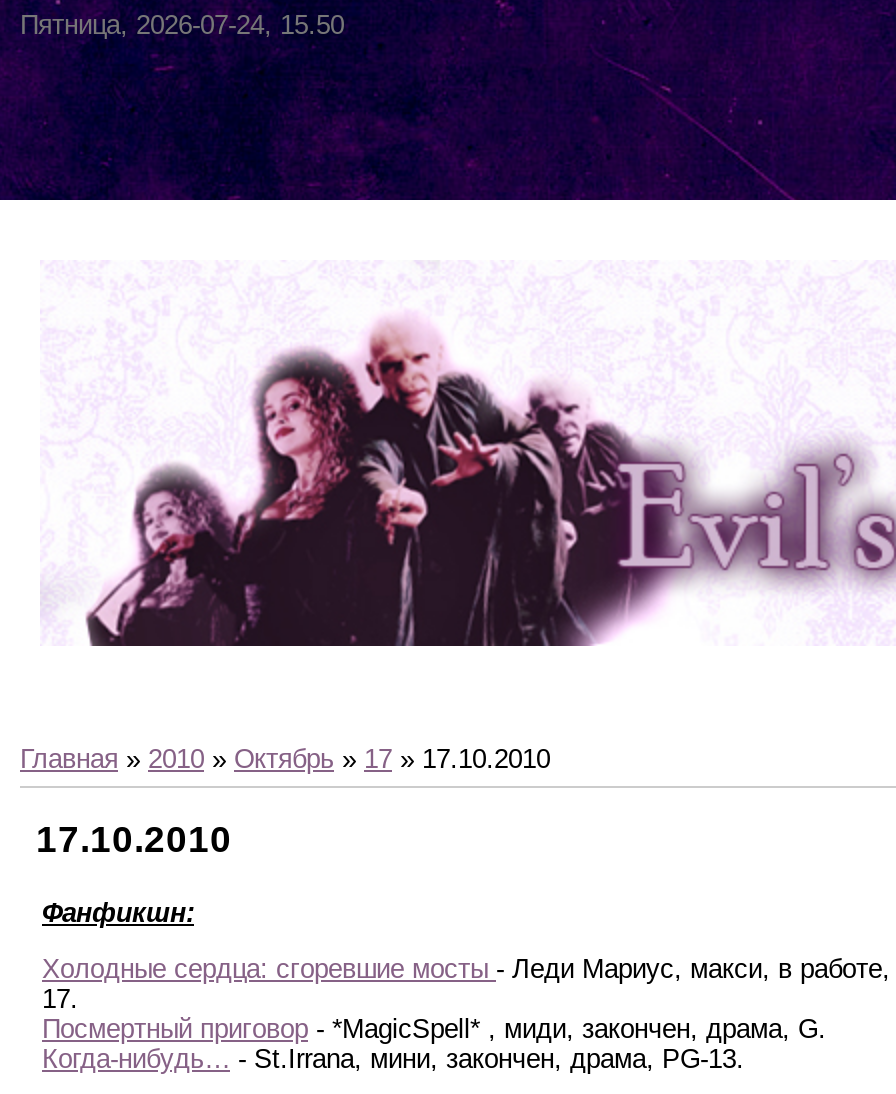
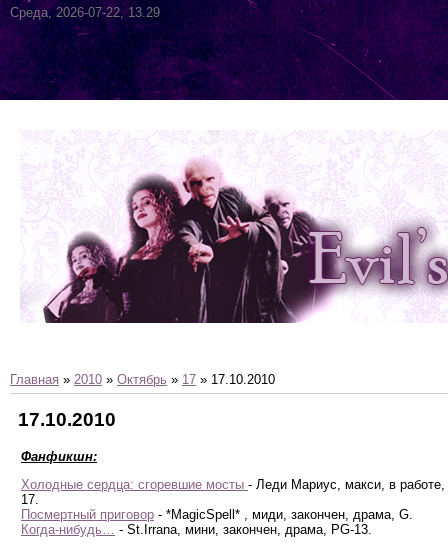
- Пятница, 2026-07-24, 15.50
+ Среда, 2026-07-22, 13.29
